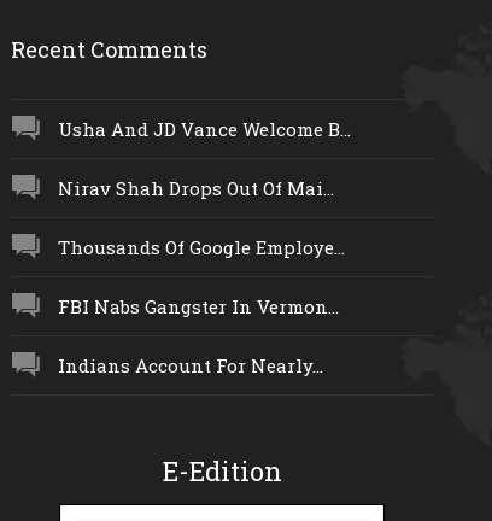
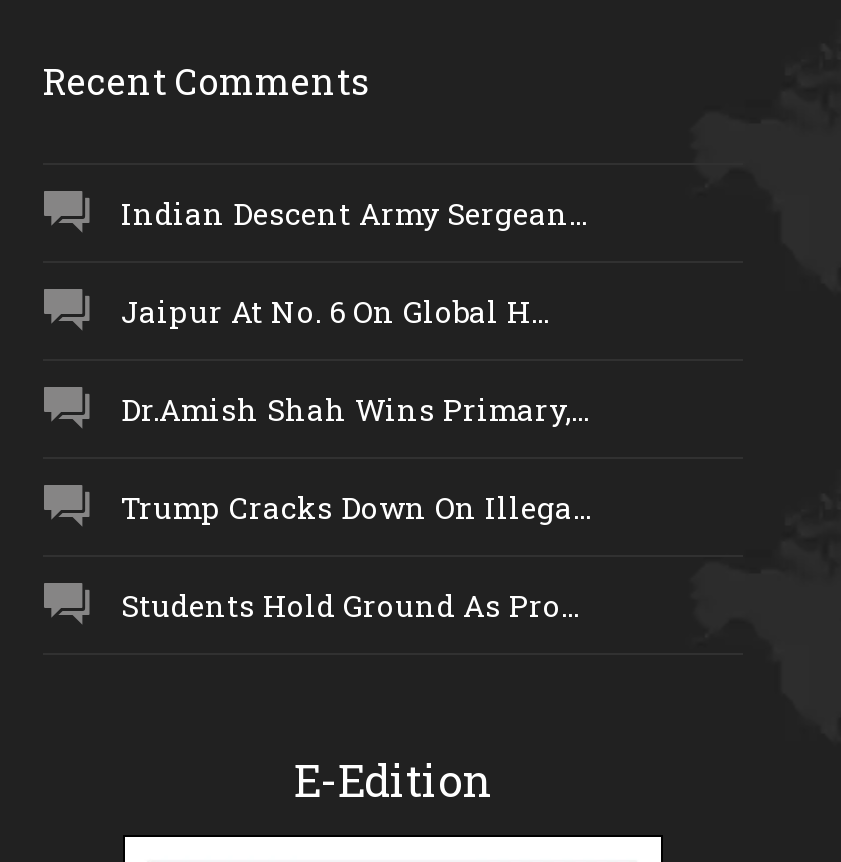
- Usha And JD Vance Welcome B...
+ Indian Descent Army Sergean...

- Nirav Shah Drops Out Of Mai...
+ Jaipur At No. 6 On Global H...

- Thousands Of Google Employe...
+ Dr.Amish Shah Wins Primary,...

- FBI Nabs Gangster In Vermon...
+ Trump Cracks Down On Illega...

- Indians Account For Nearly...
+ Students Hold Ground As Pro...
